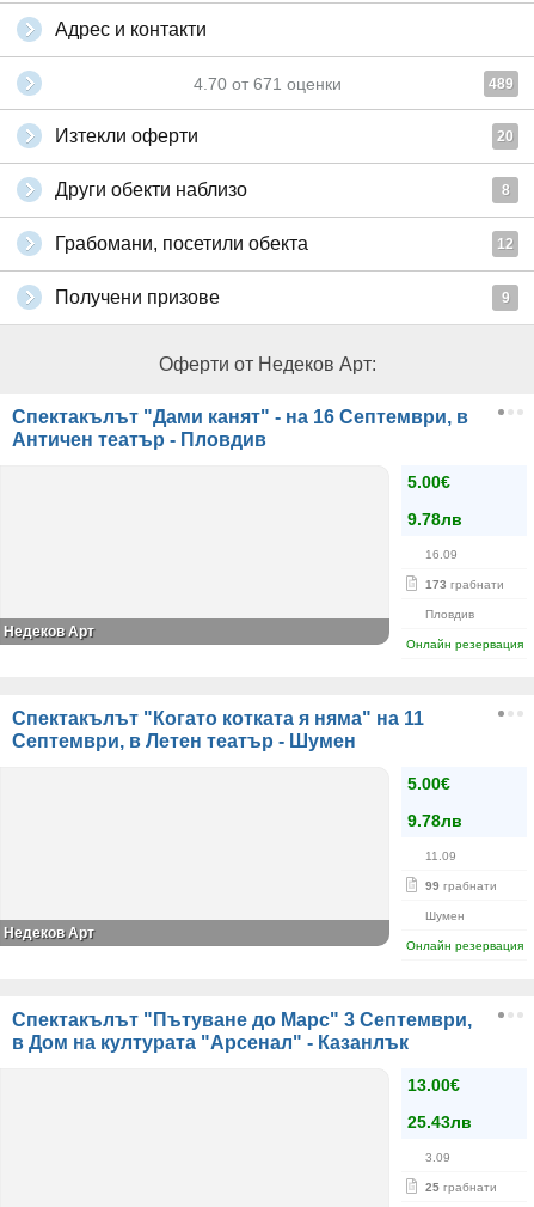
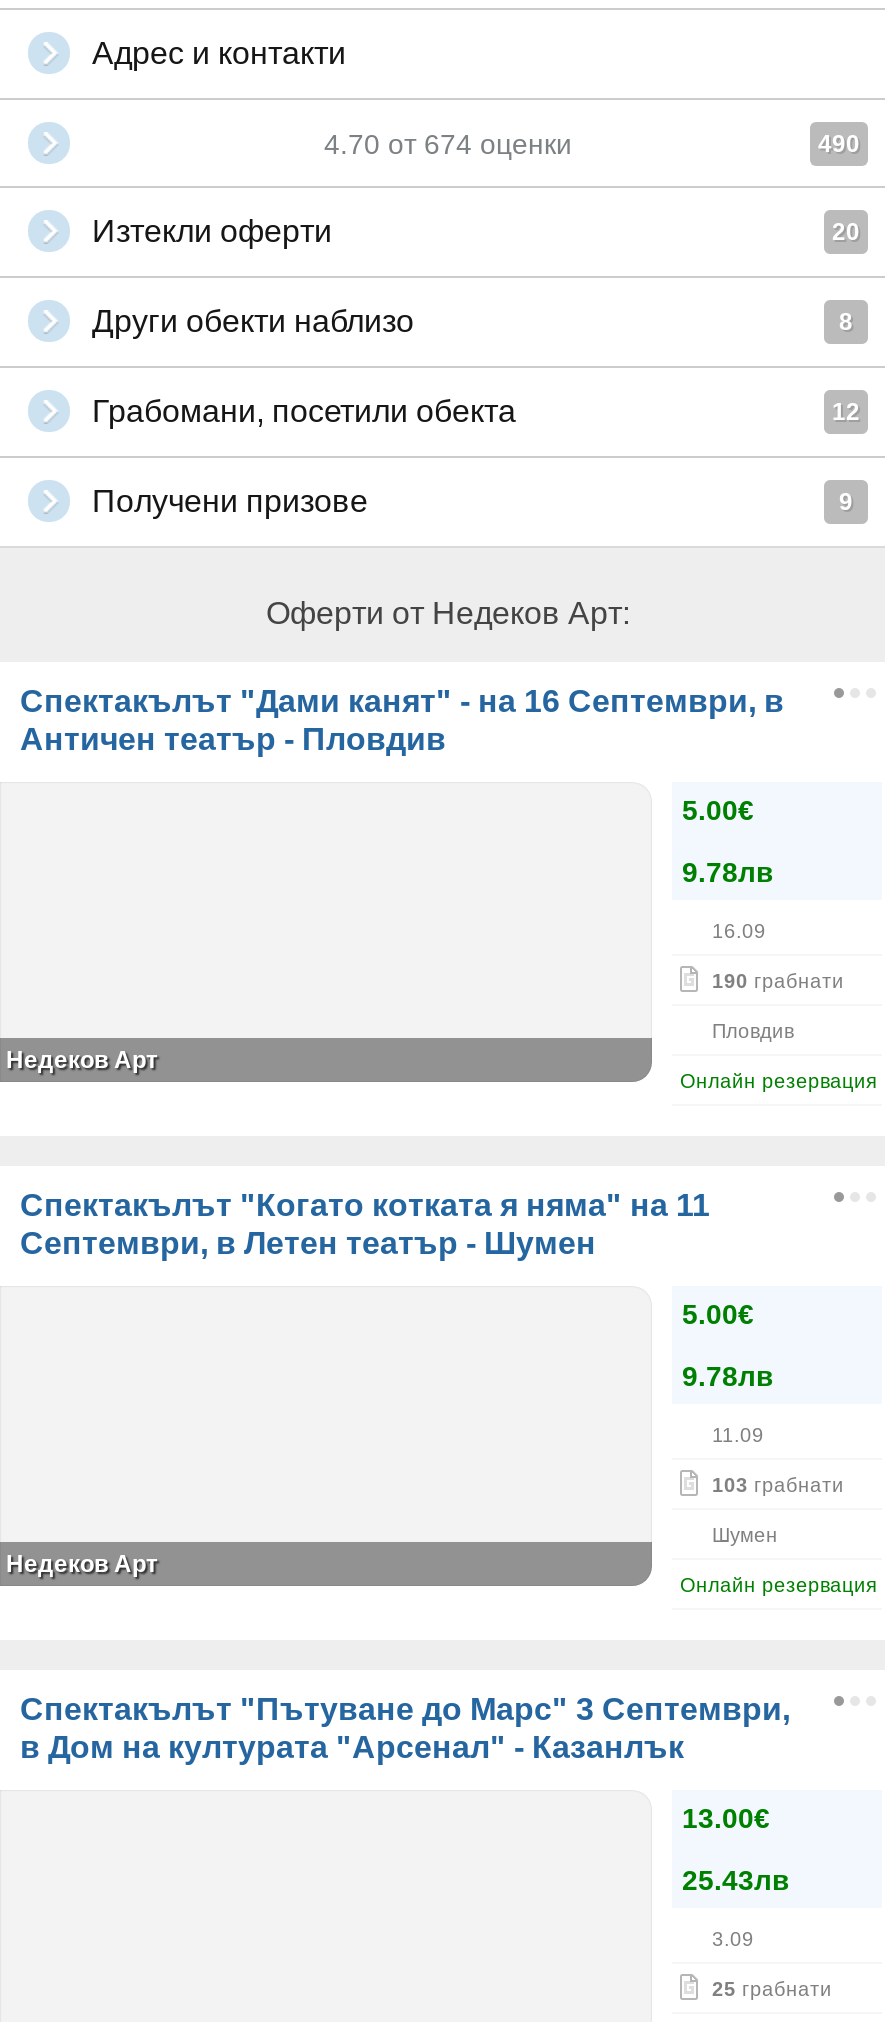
- 4.70 от 671 оценки
+ 4.70 от 674 оценки

- 489
+ 490

- 173 грабнати
+ 190 грабнати

- 99 грабнати
+ 103 грабнати
